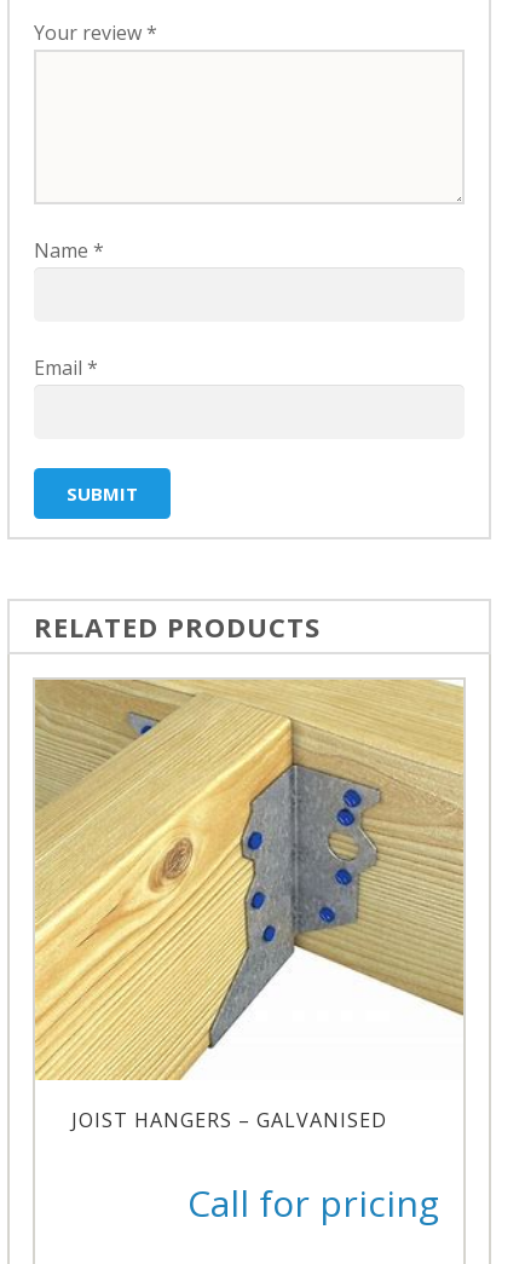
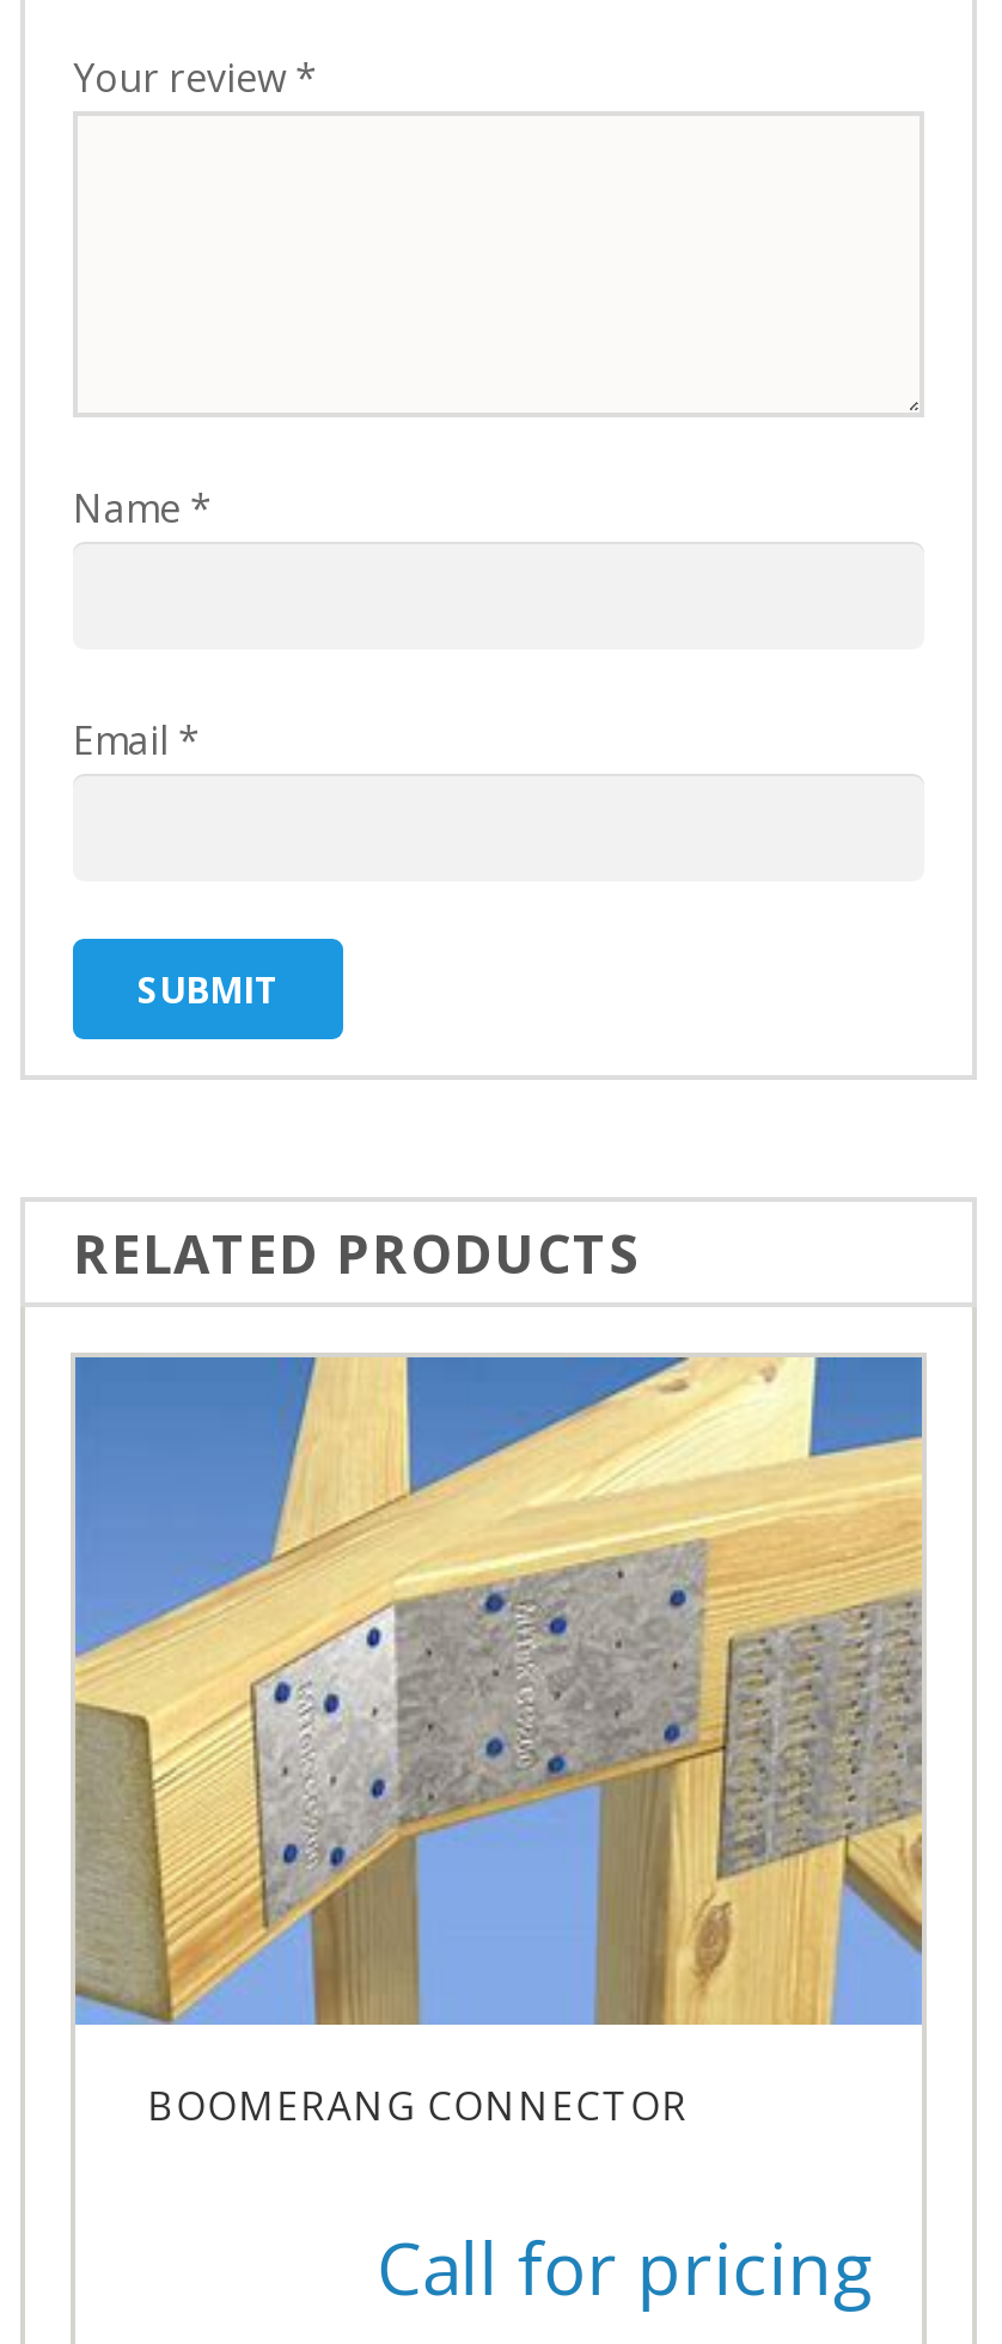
- [image]
- JOIST HANGERS – GALVANISED
+ [image]
+ BOOMERANG CONNECTOR
